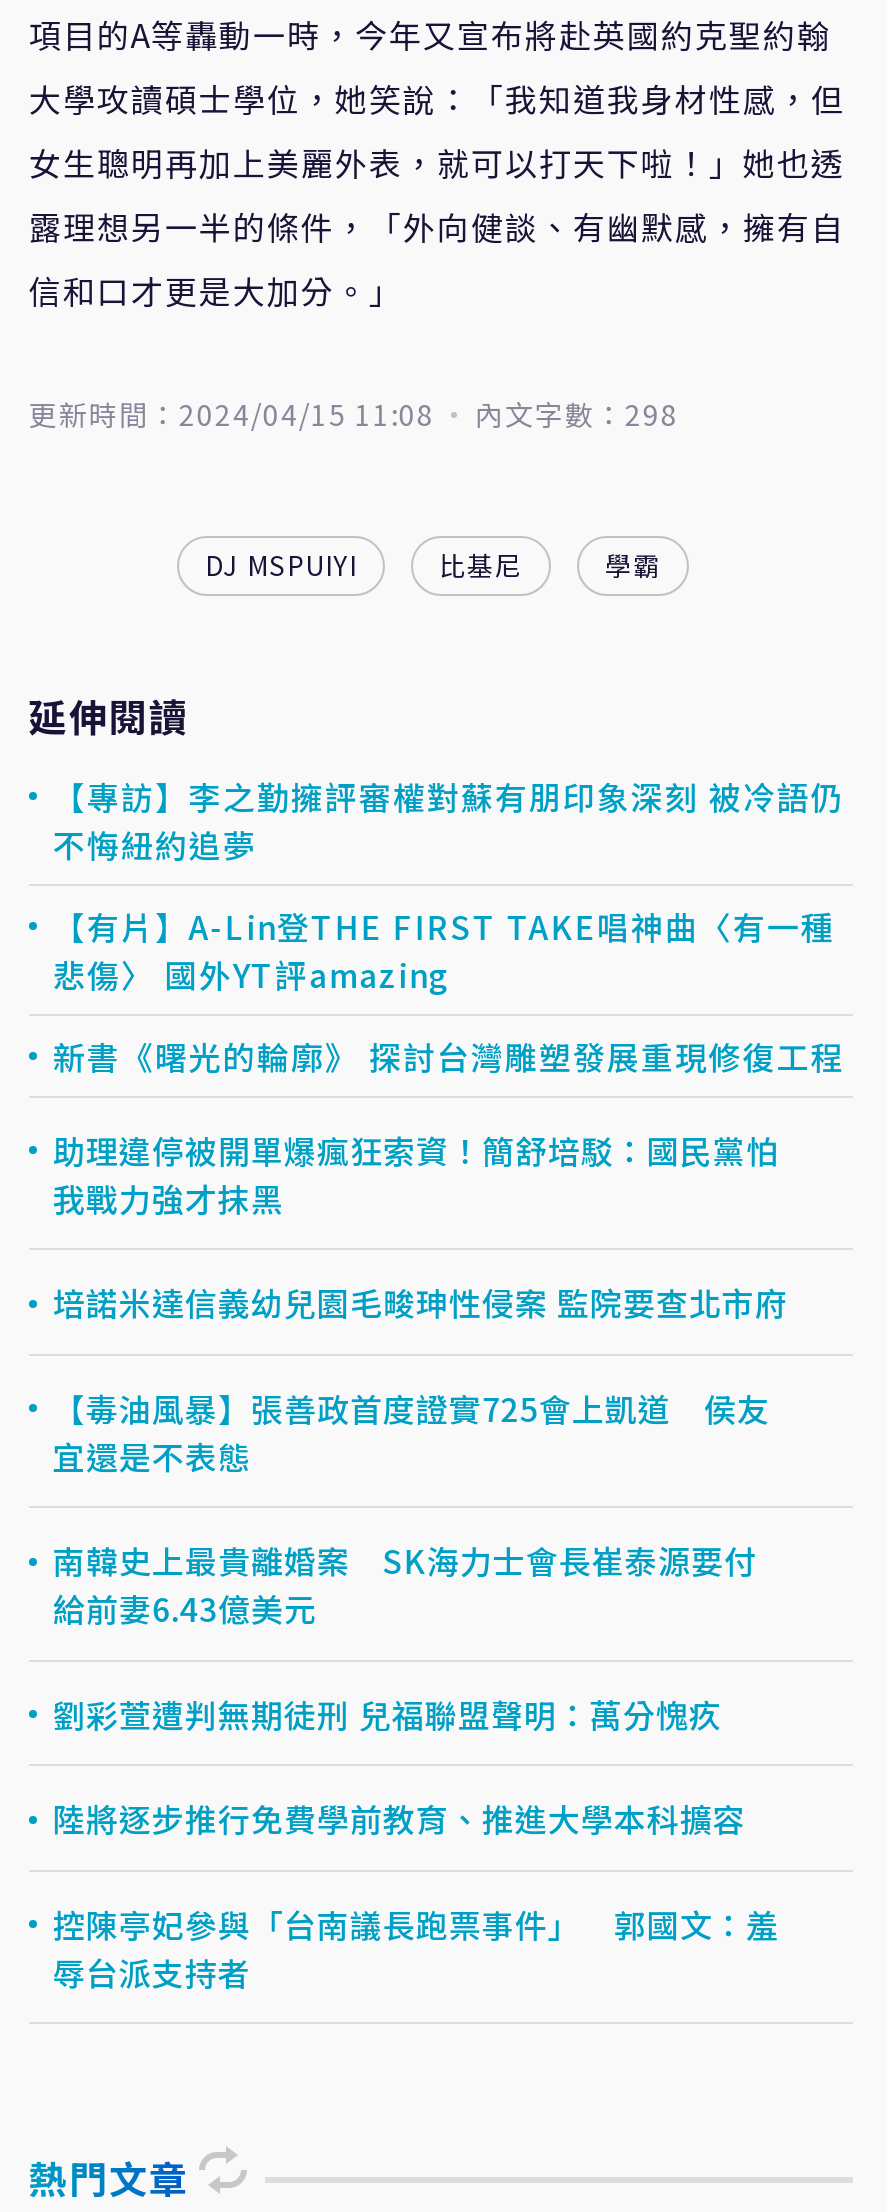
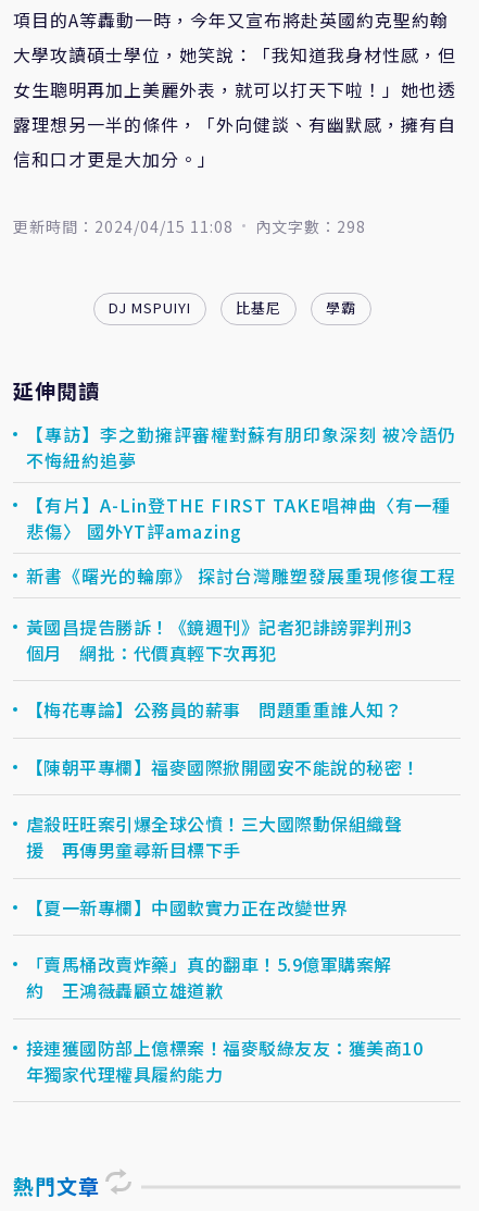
- 助理違停被開單爆瘋狂索資！簡舒培駁：國民黨怕
- 我戰力強才抹黑
+ 黃國昌提告勝訴！《鏡週刊》記者犯誹謗罪判刑3
+ 個月 網批：代價真輕下次再犯

- 培諾米達信義幼兒園毛畯珅性侵案 監院要查北市府
+ 【梅花專論】公務員的薪事 問題重重誰人知？

- 【毒油風暴】張善政首度證實725會上凱道 侯友
- 宜還是不表態
+ 【陳朝平專欄】福麥國際掀開國安不能說的秘密！

- 南韓史上最貴離婚案 SK海力士會長崔泰源要付
- 給前妻6.43億美元
+ 虐殺旺旺案引爆全球公憤！三大國際動保組織聲
+ 援 再傳男童尋新目標下手

- 劉彩萱遭判無期徒刑 兒福聯盟聲明：萬分愧疚
+ 【夏一新專欄】中國軟實力正在改變世界

- 陸將逐步推行免費學前教育、推進大學本科擴容
+ 「賣馬桶改賣炸藥」真的翻車！5.9億軍購案解
+ 約 王鴻薇轟顧立雄道歉

- 控陳亭妃參與「台南議長跑票事件」 郭國文：羞
- 辱台派支持者
+ 接連獲國防部上億標案！福麥駁綠友友：獲美商10
+ 年獨家代理權具履約能力
